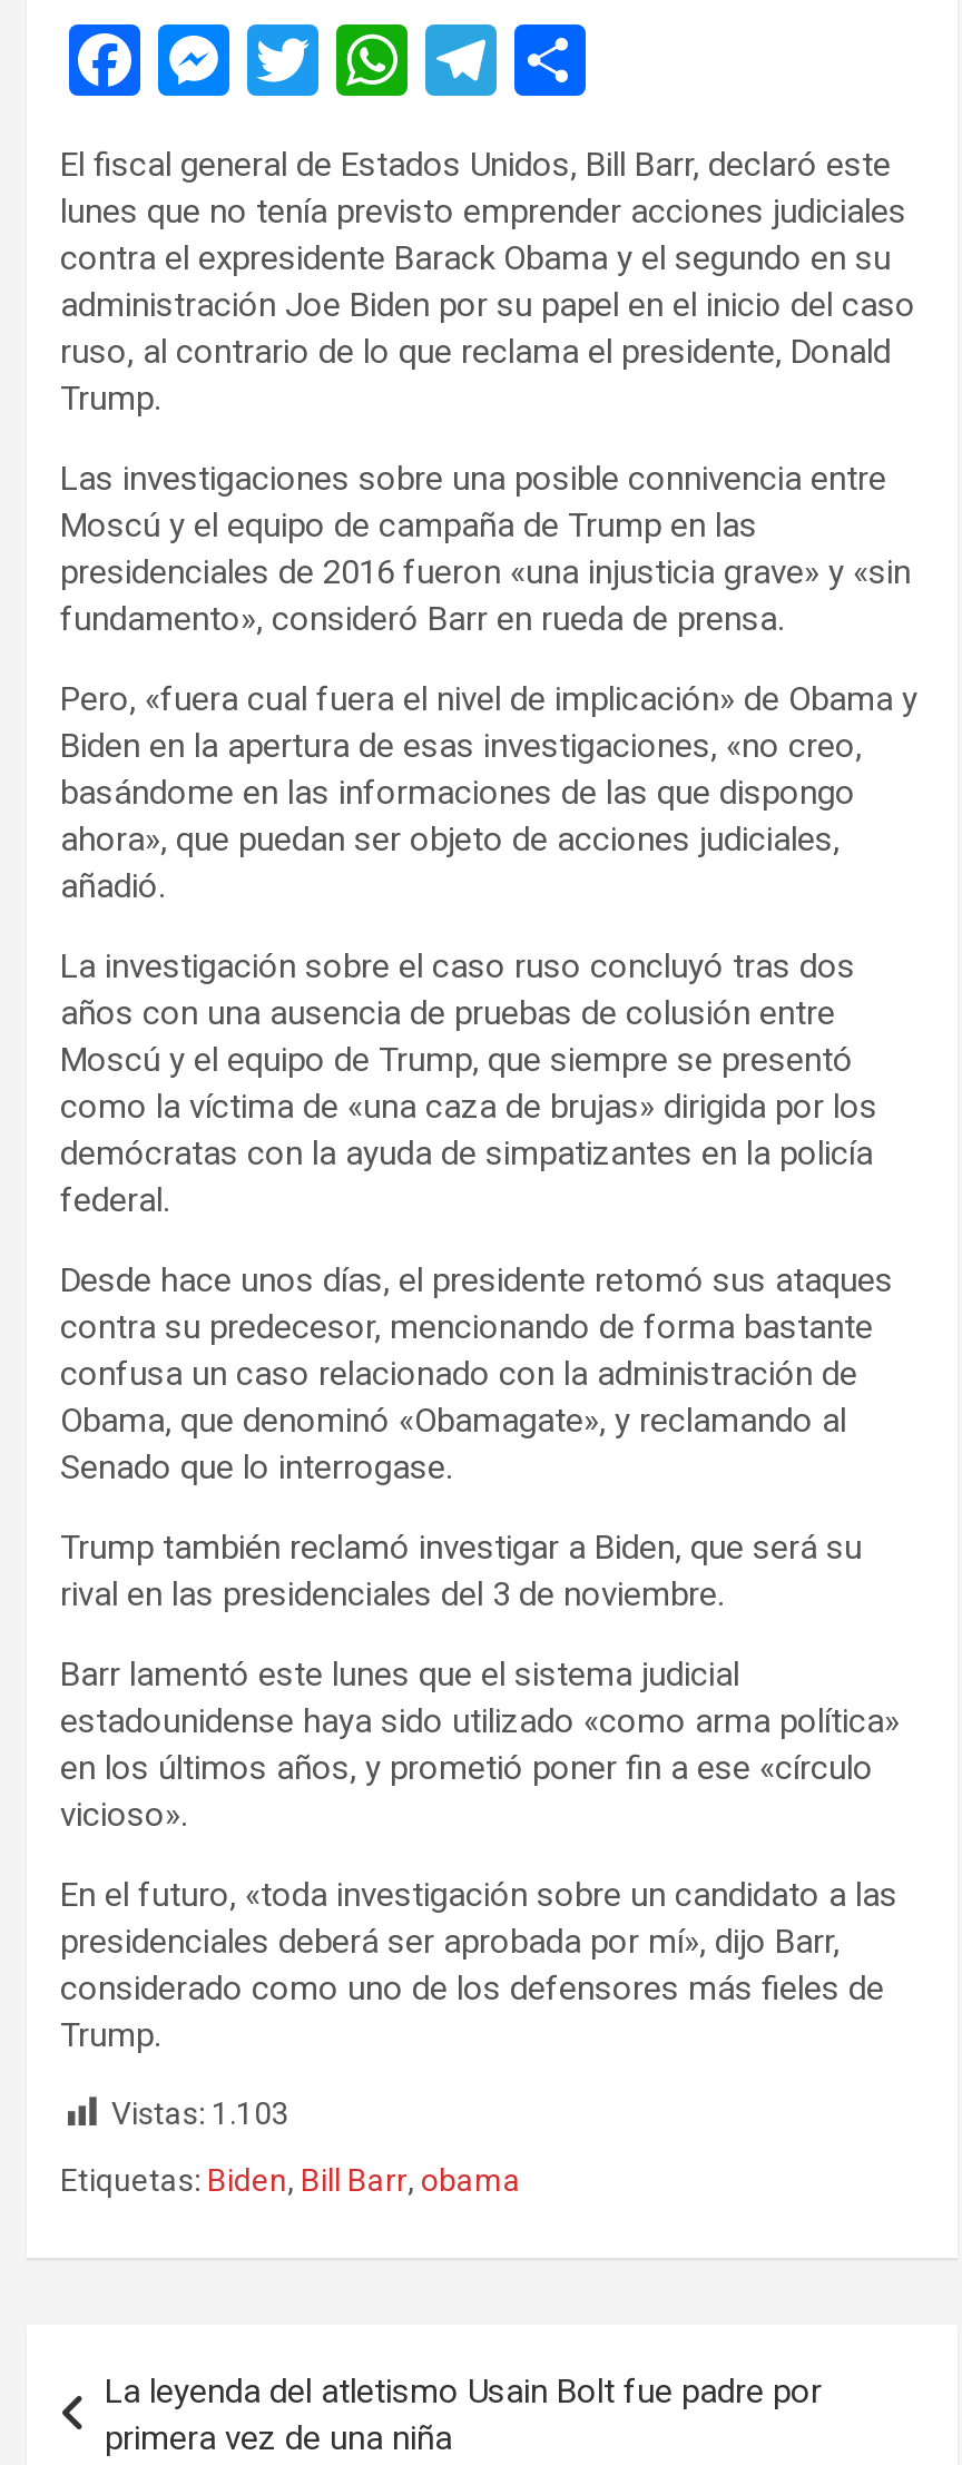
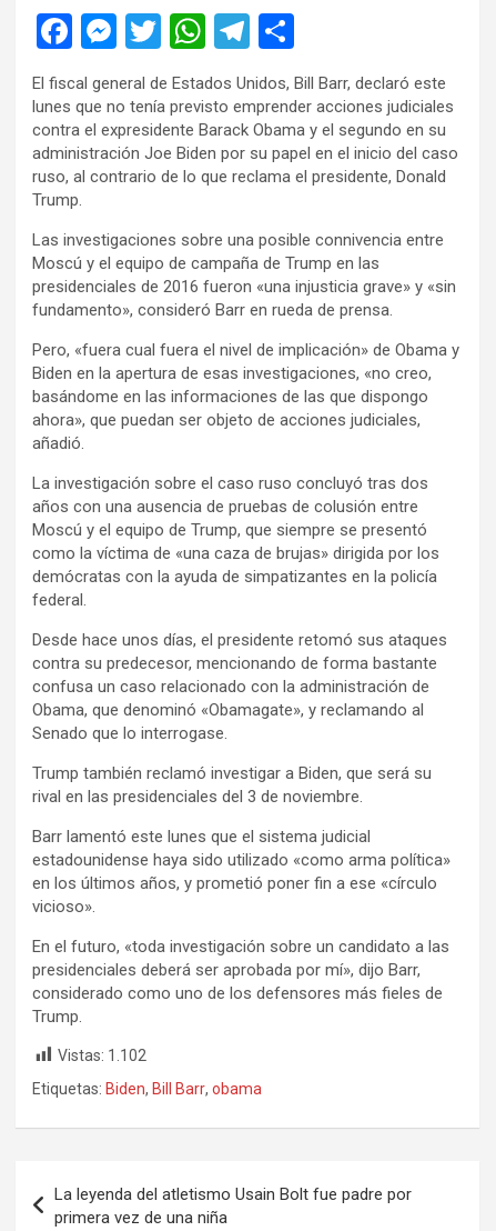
- Vistas: 1.103
+ Vistas: 1.102
